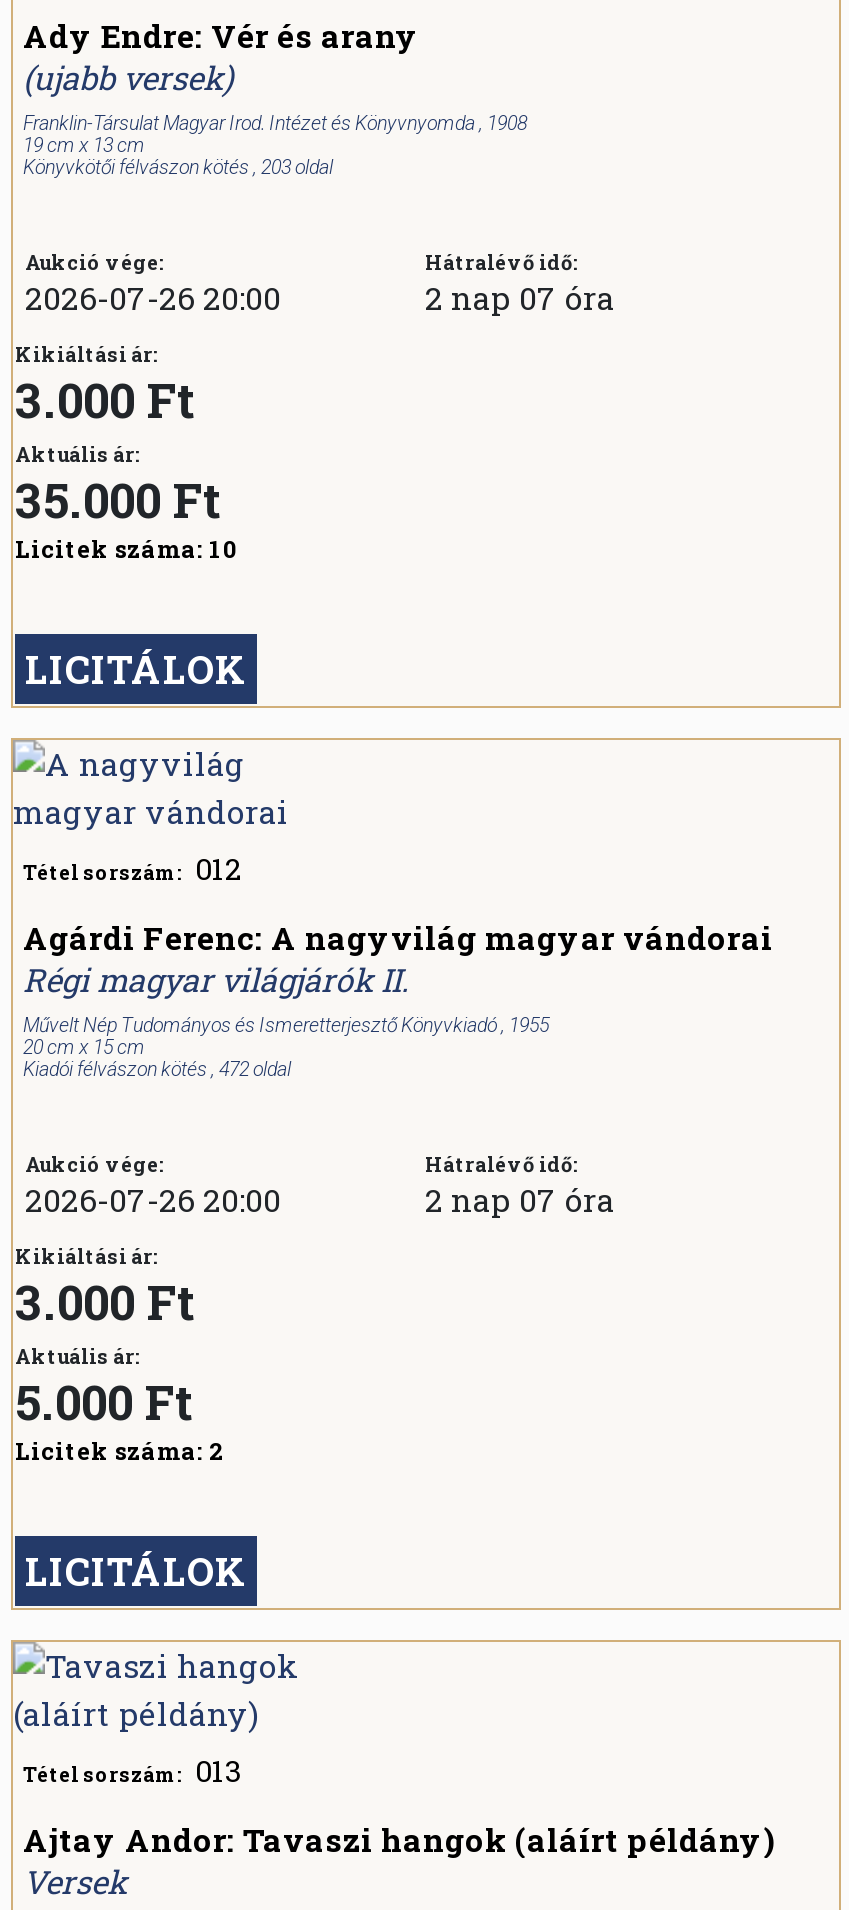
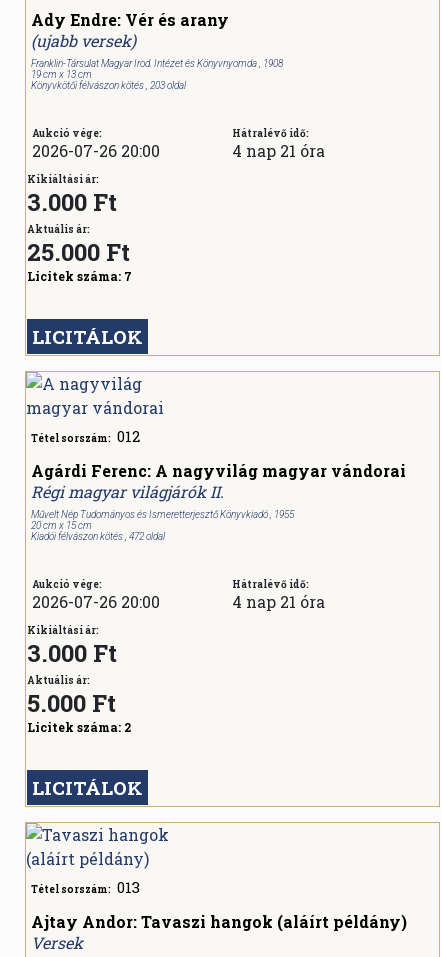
- 2 nap 07 óra
+ 4 nap 21 óra

- 35.000 Ft
+ 25.000 Ft

- Licitek száma: 10
+ Licitek száma: 7

- 2 nap 07 óra
+ 4 nap 21 óra
